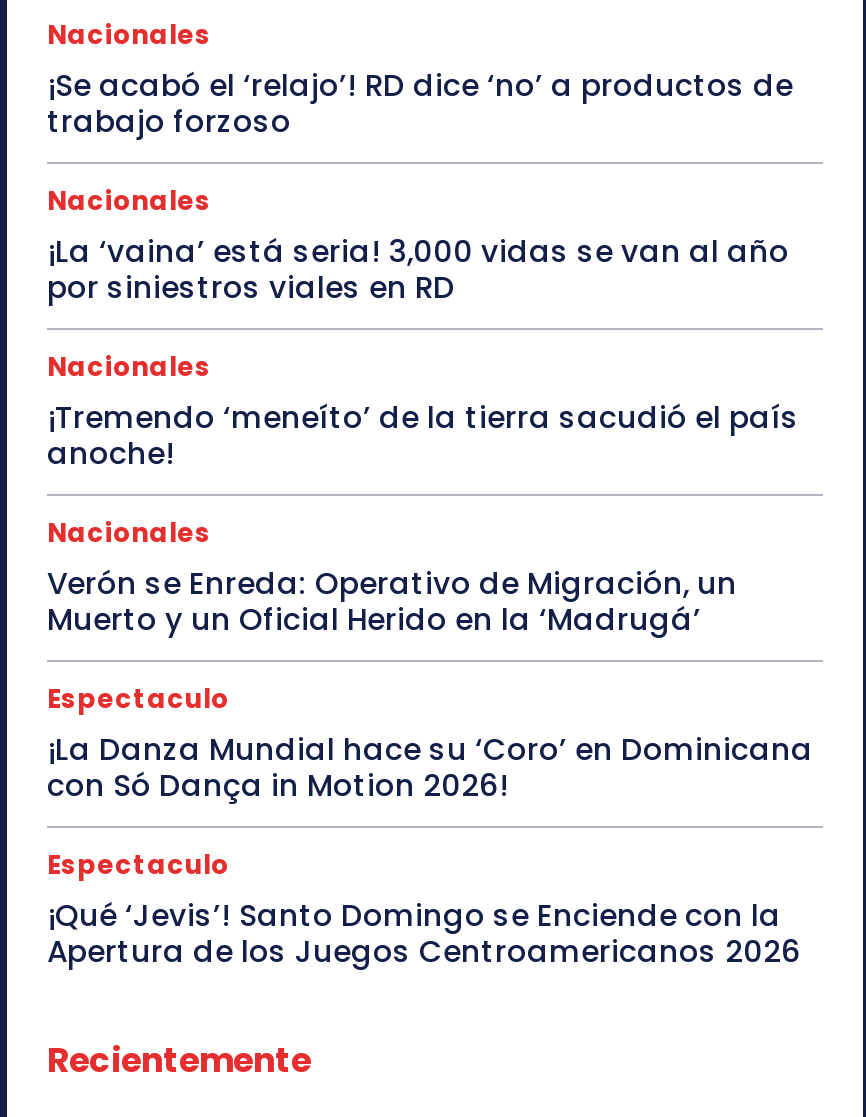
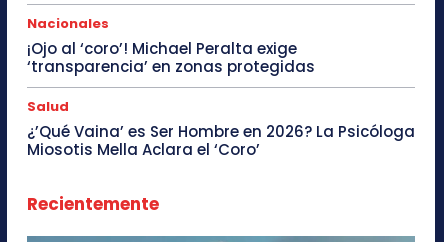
- ¡Se acabó el ‘relajo’! RD dice ‘no’ a productos de
- trabajo forzoso
- Nacionales
- ¡La ‘vaina’ está seria! 3,000 vidas se van al año
- por siniestros viales en RD
- Nacionales
- ¡Tremendo ‘meneíto’ de la tierra sacudió el país
- anoche!
- Nacionales
- Verón se Enreda: Operativo de Migración, un
- Muerto y un Oficial Herido en la ‘Madrugá’
- Espectaculo
- ¡La Danza Mundial hace su ‘Coro’ en Dominicana
- con Só Dança in Motion 2026!
- Espectaculo
- ¡Qué ‘Jevis’! Santo Domingo se Enciende con la
- Apertura de los Juegos Centroamericanos 2026
+ ¡Ojo al ‘coro’! Michael Peralta exige
+ ‘transparencia’ en zonas protegidas
+ Salud
+ ¿’Qué Vaina’ es Ser Hombre en 2026? La Psicóloga
+ Miosotis Mella Aclara el ‘Coro’
